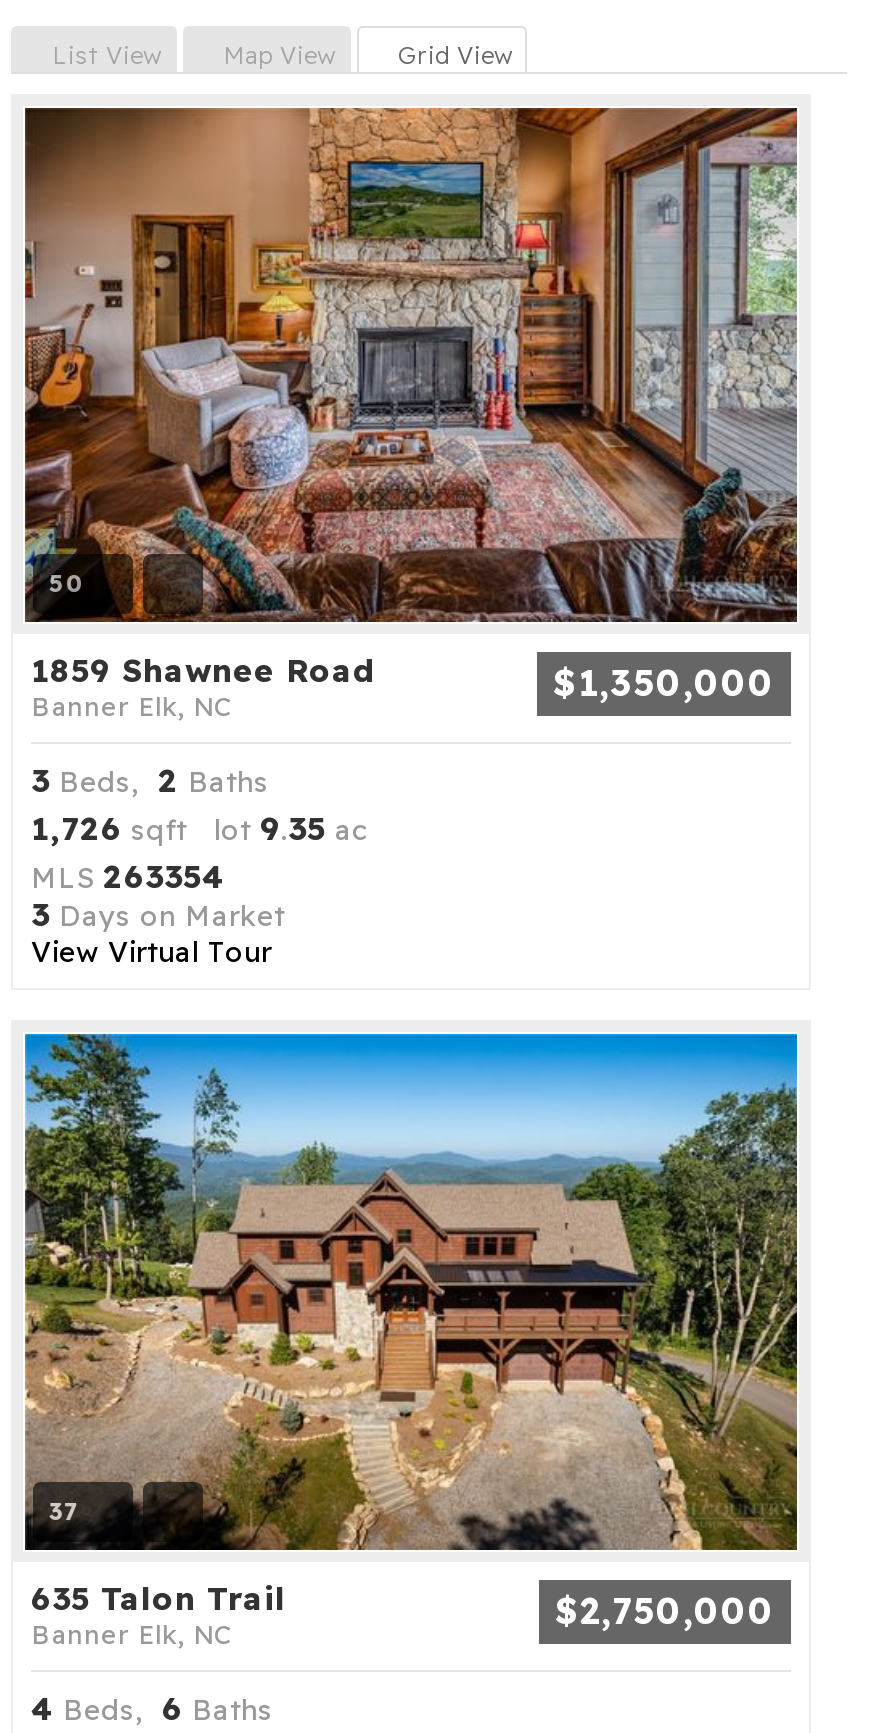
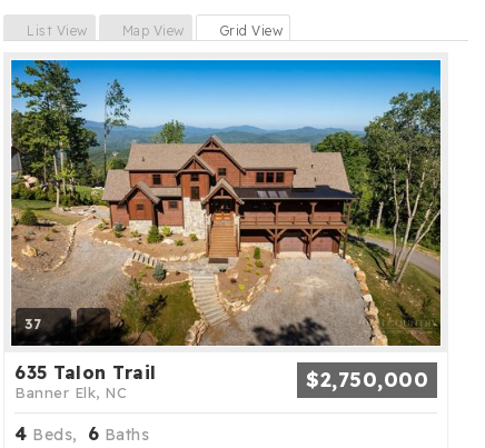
- [image]
- 50
- 1859 Shawnee Road
- Banner Elk, NC
- $1,350,000
- 3 Beds, 2 Baths
- 1,726 sqft lot 9.35 ac
- MLS 263354
- 3 Days on Market
- View Virtual Tour
